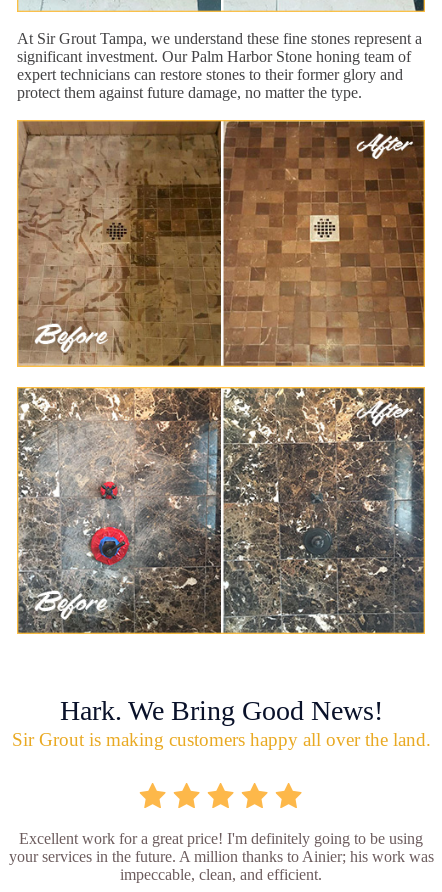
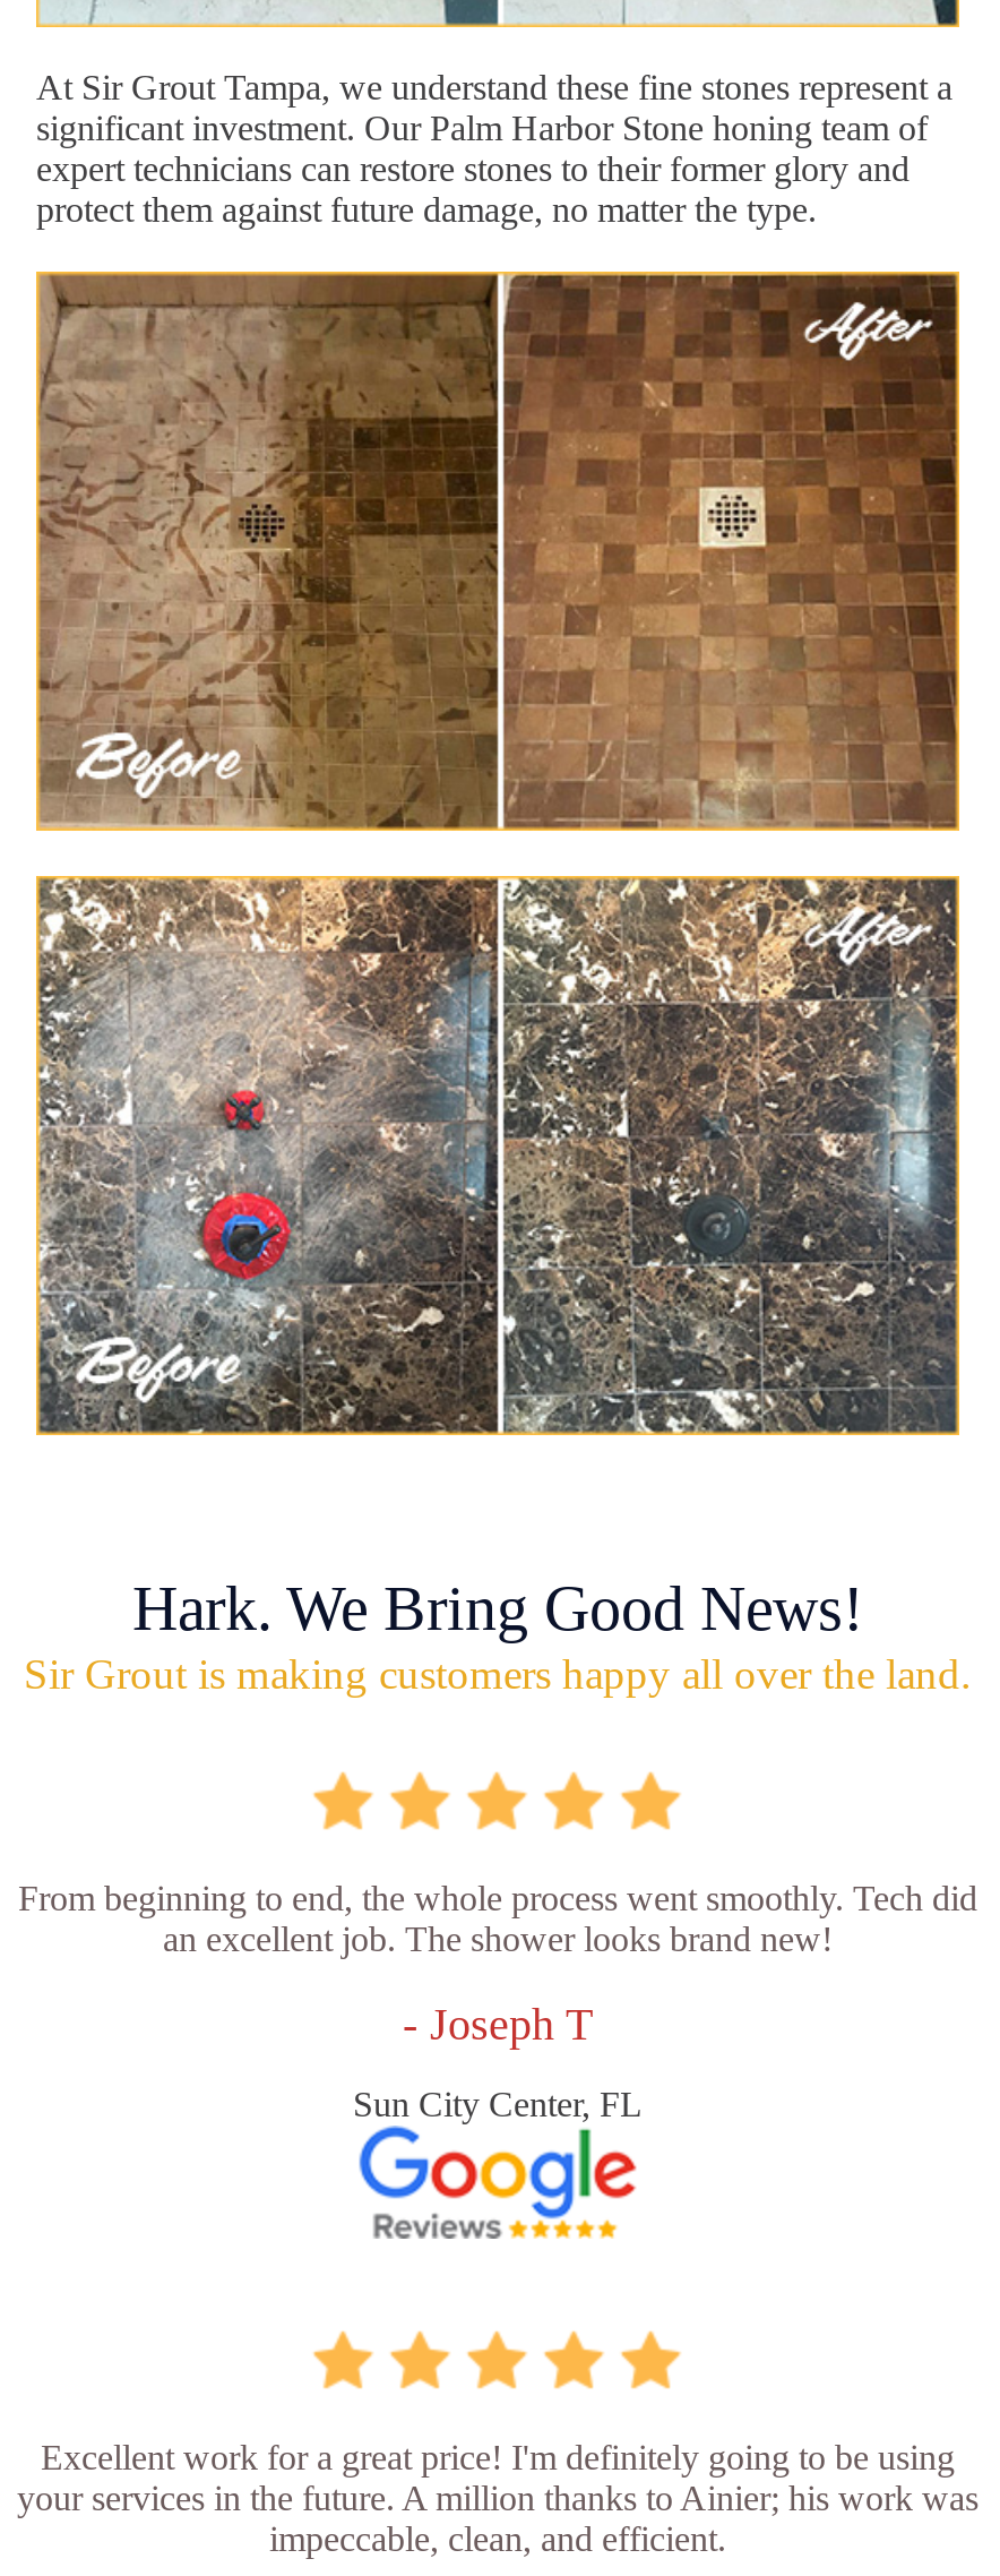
+ From beginning to end, the whole process went smoothly. Tech did
+ an excellent job. The shower looks brand new!
+ - Joseph T
+ Sun City Center, FL

+ [image]
